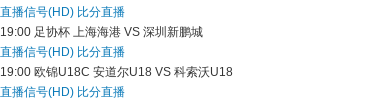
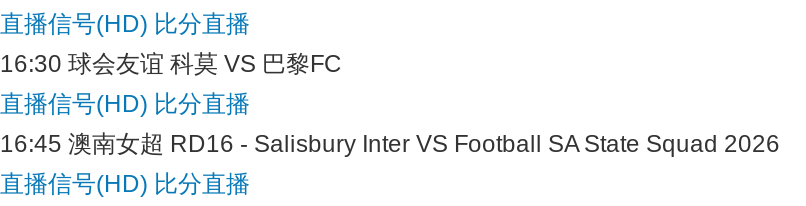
- 19:00 足协杯上海海港 VS 深圳新鹏城
+ 16:30 球会友谊科莫 VS 巴黎FC

- 19:00 欧锦U18C安道尔U18 VS 科索沃U18
+ 16:45 澳南女超RD16 - Salisbury Inter VS Football SA State Squad 2026
